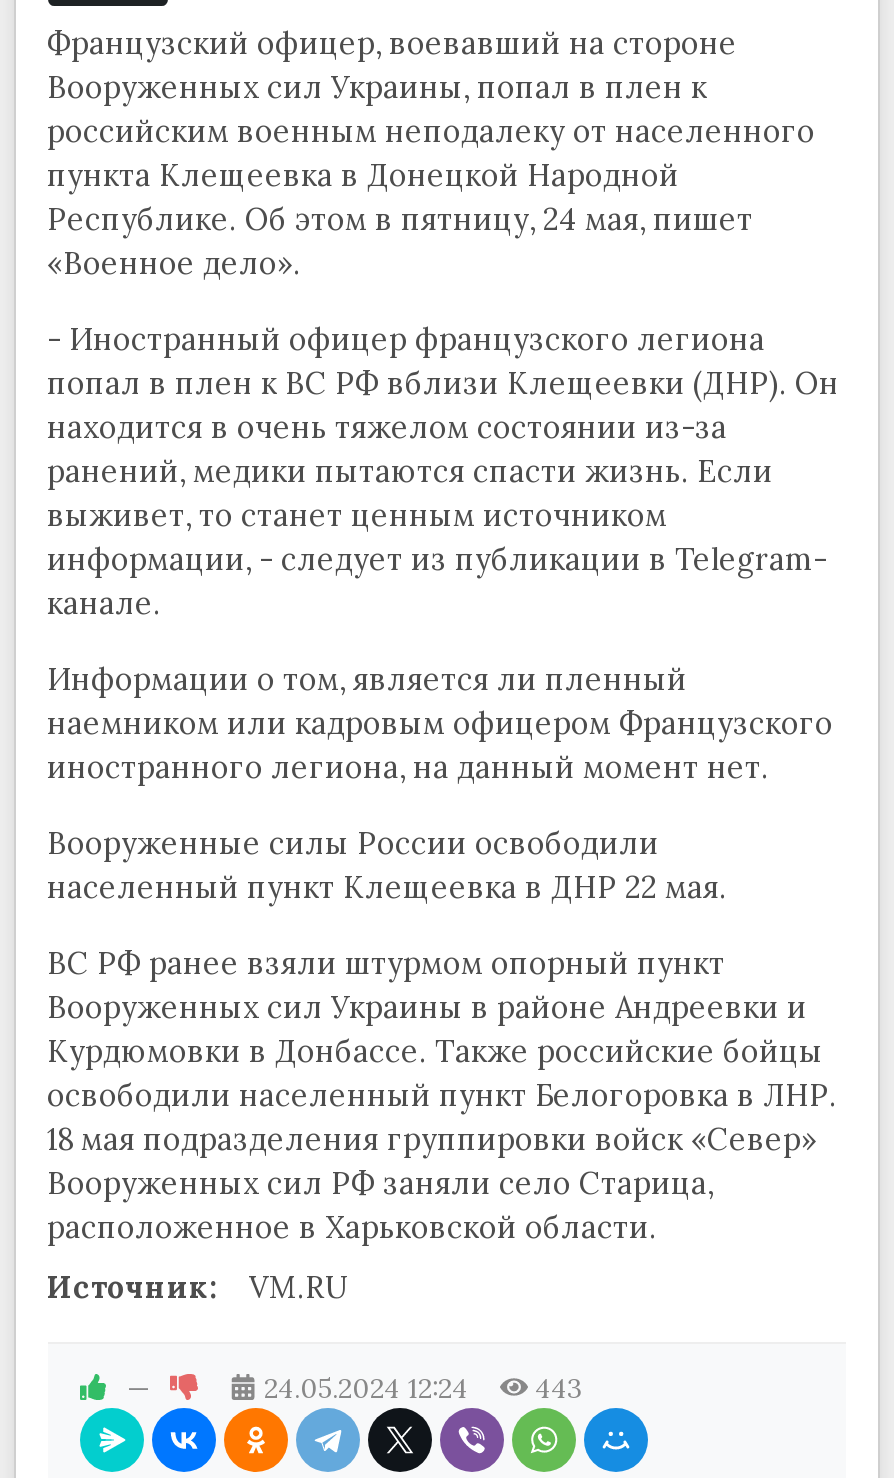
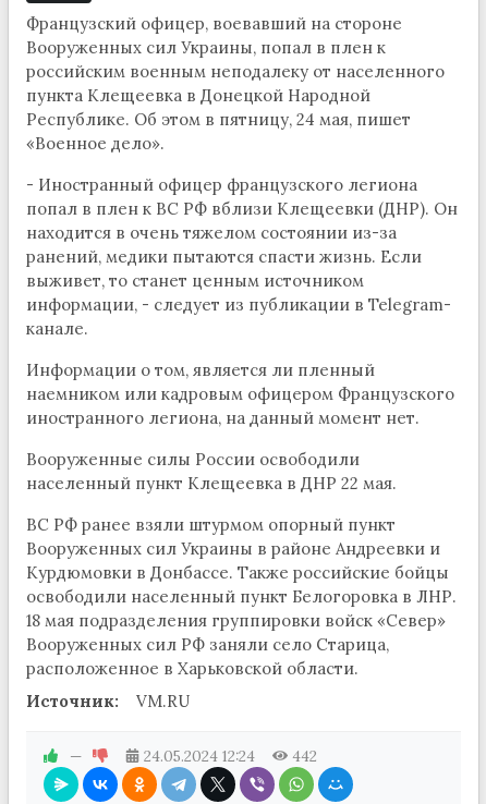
- 24.05.2024 12:24 443
+ 24.05.2024 12:24 442
